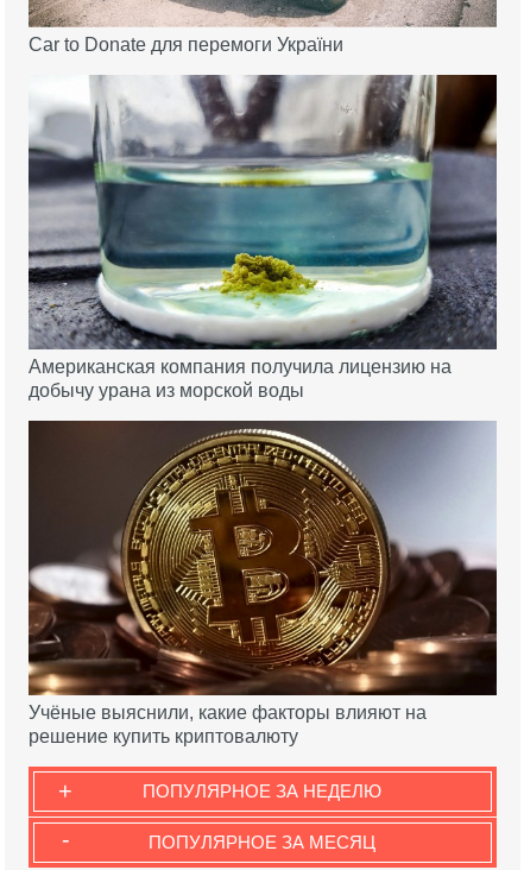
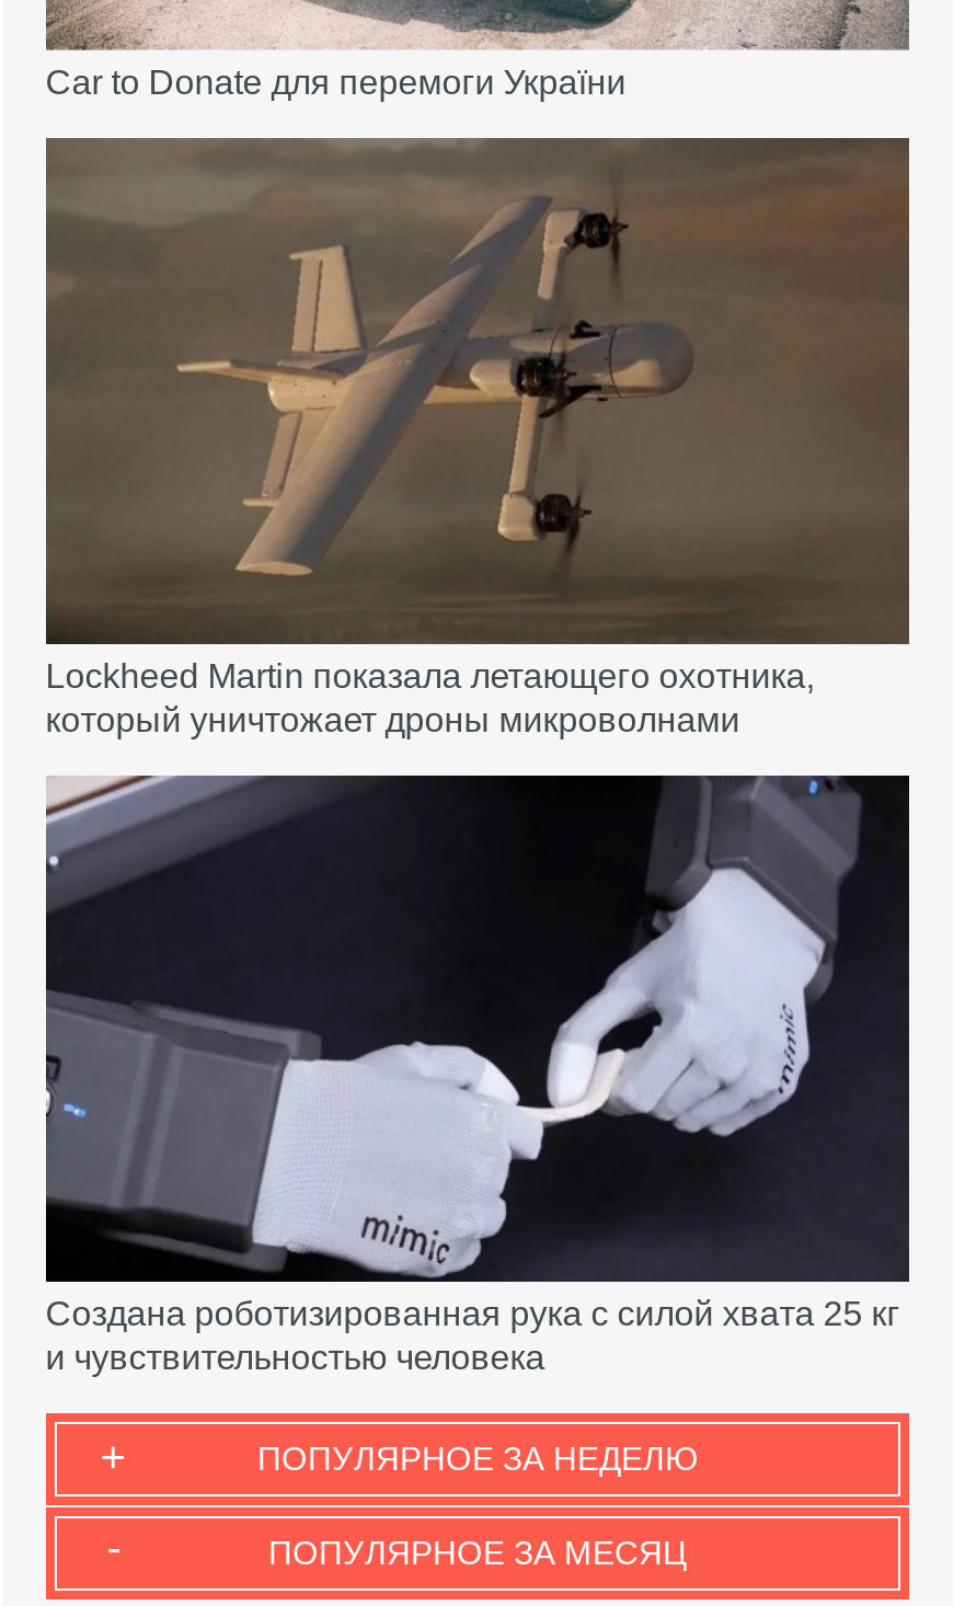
- [image]
- Американская компания получила лицензию на
- добычу урана из морской воды
+ [image]
+ Lockheed Martin показала летающего охотника,
+ который уничтожает дроны микроволнами

- [image]
- Учёные выяснили, какие факторы влияют на
- решение купить криптовалюту
+ [image]
+ Создана роботизированная рука с силой хвата 25 кг
+ и чувствительностью человека
